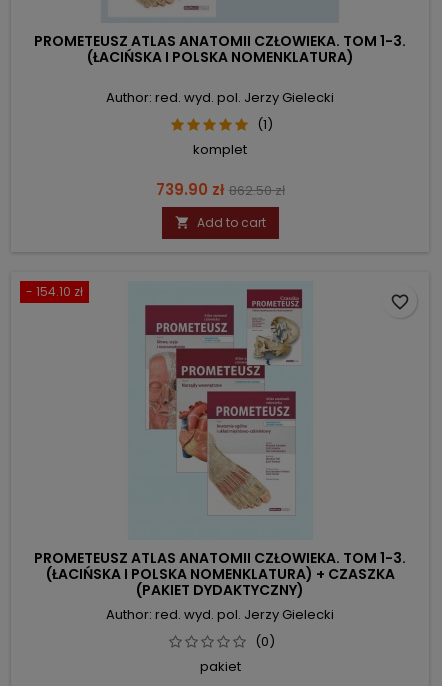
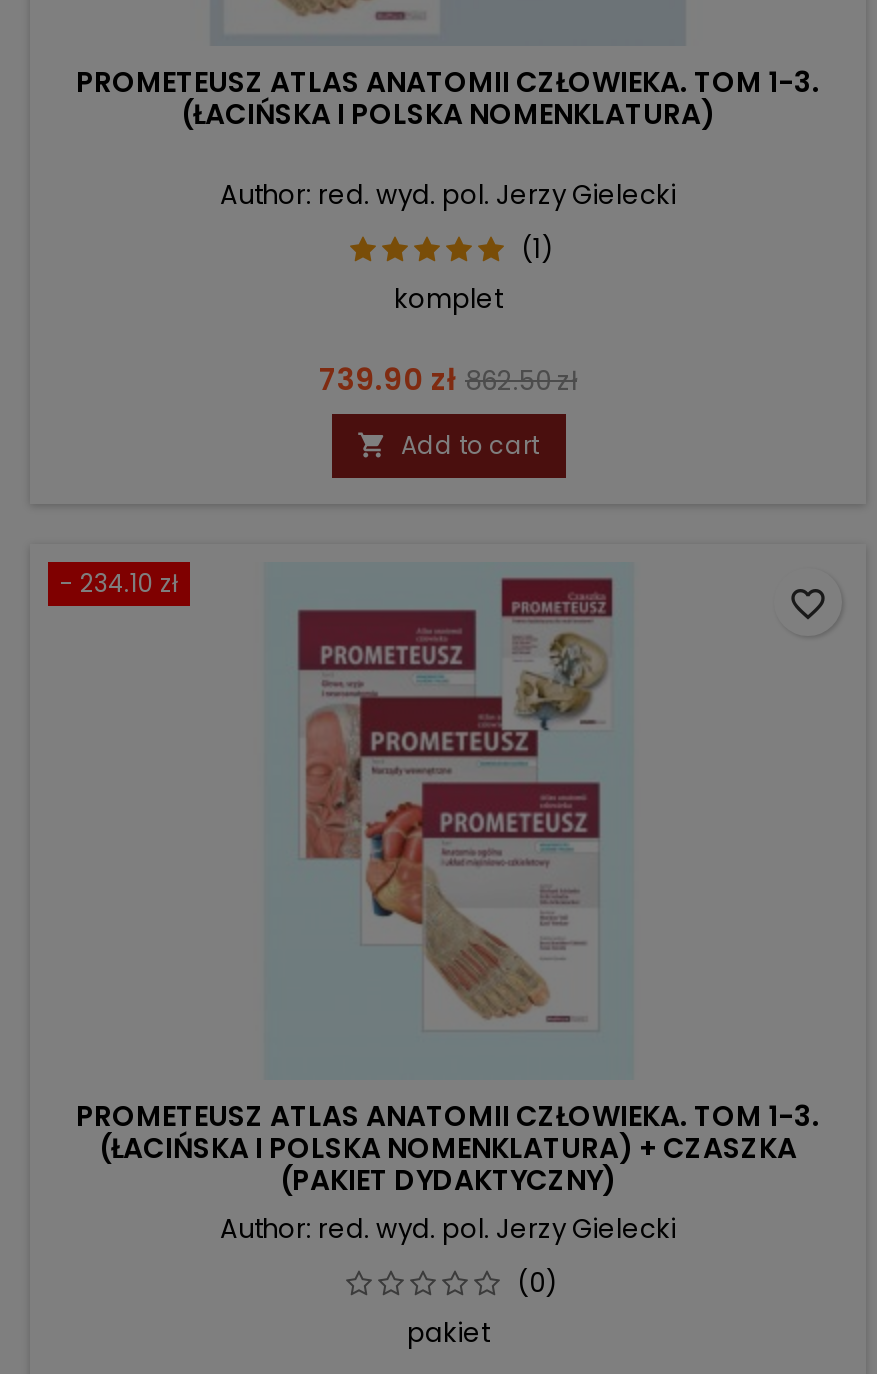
- - 154.10 zł
+ - 234.10 zł
